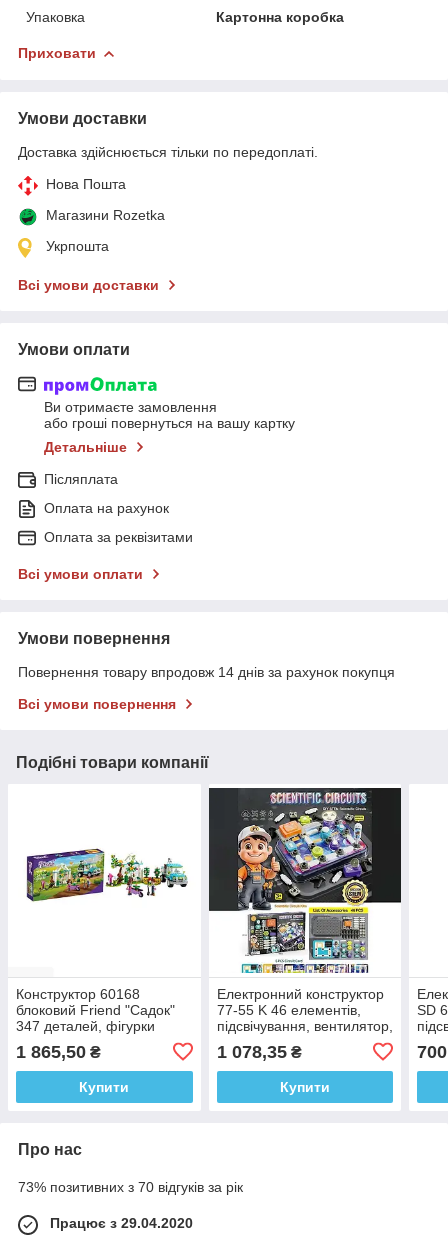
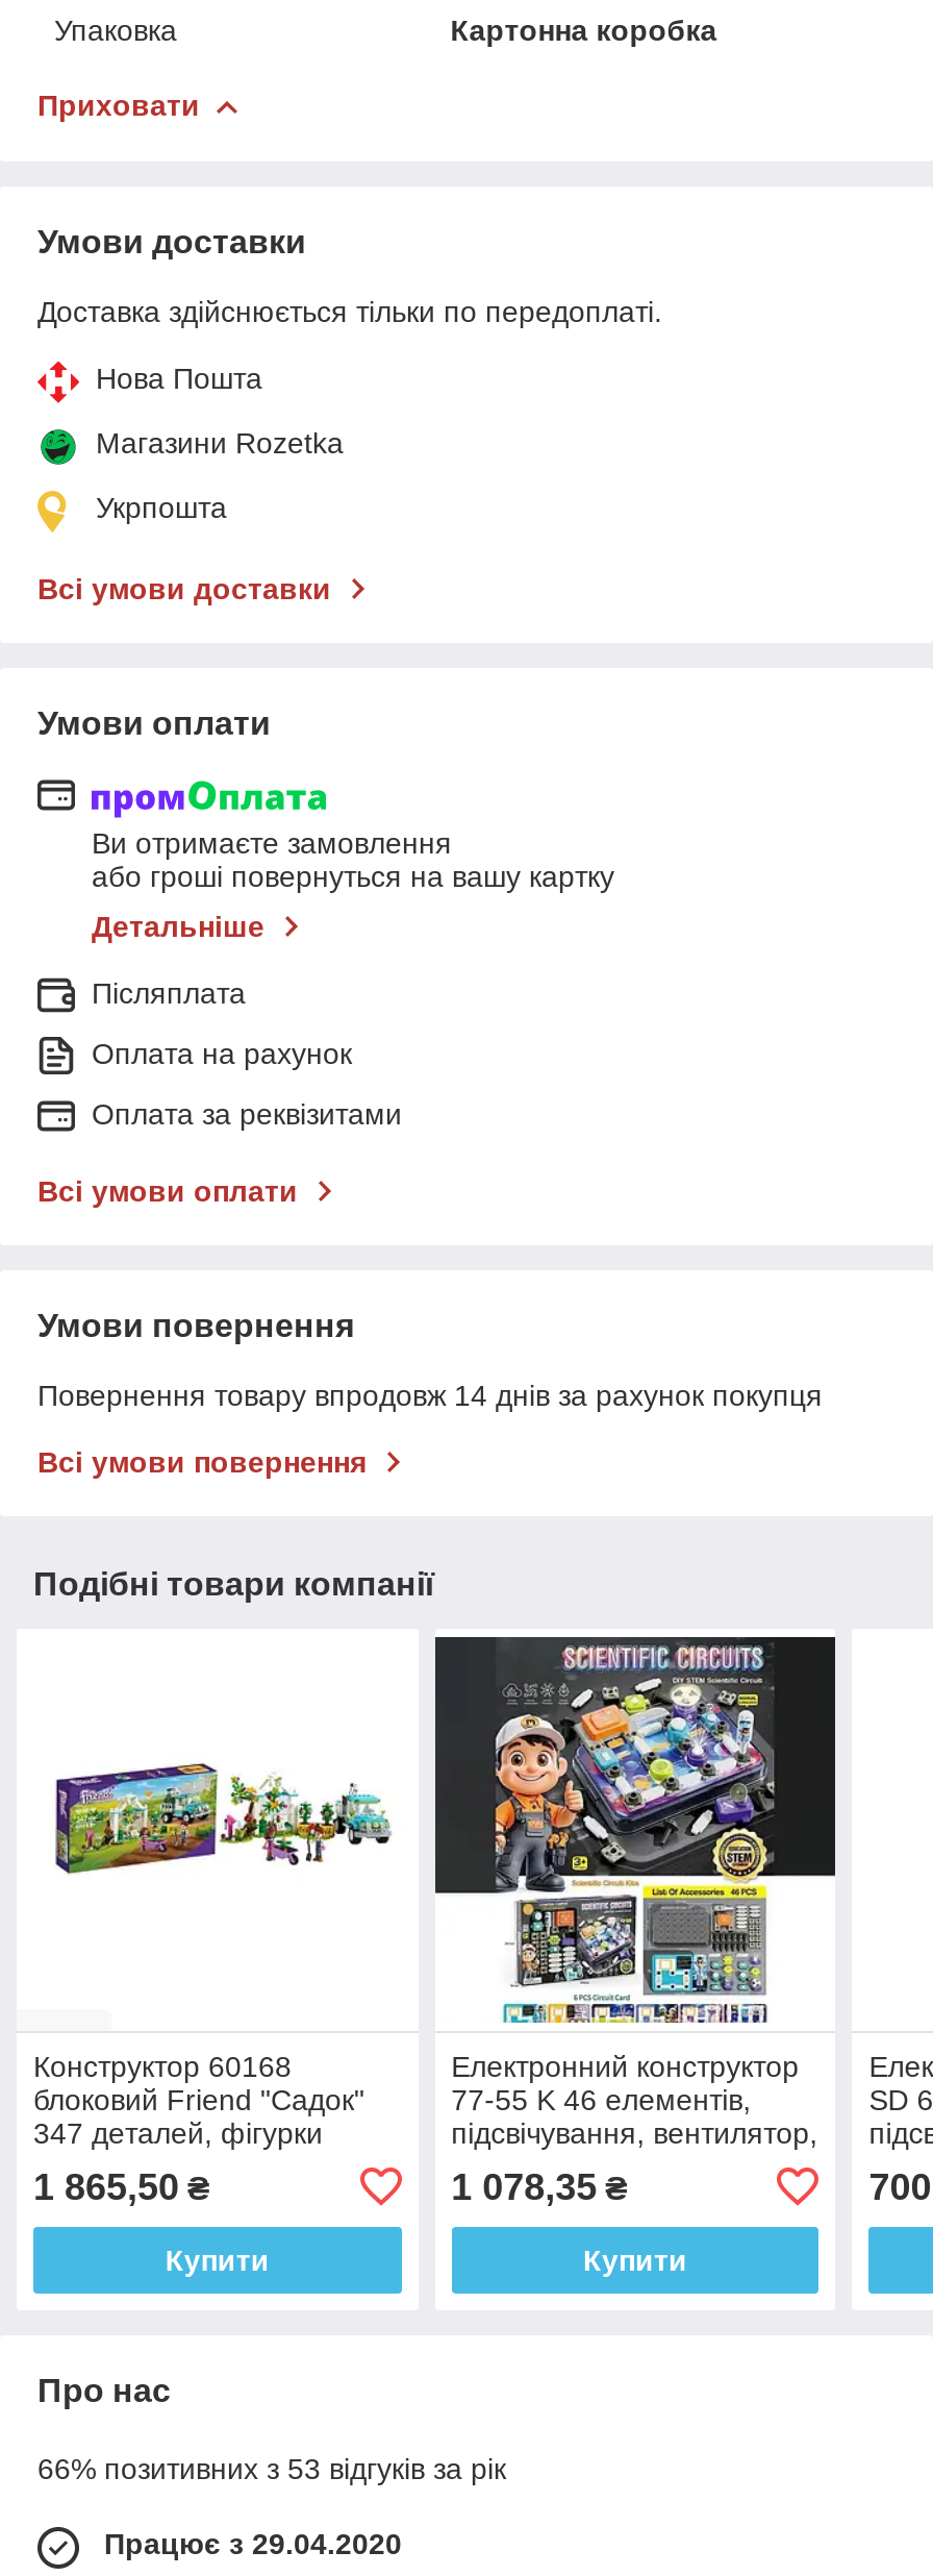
- 73% позитивних з 70 відгуків за рік
+ 66% позитивних з 53 відгуків за рік
